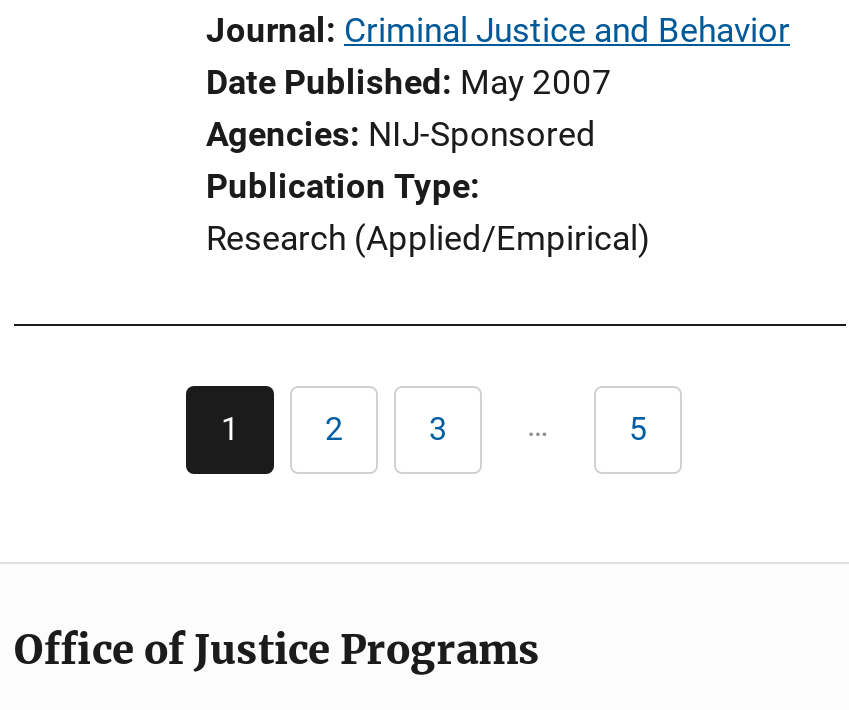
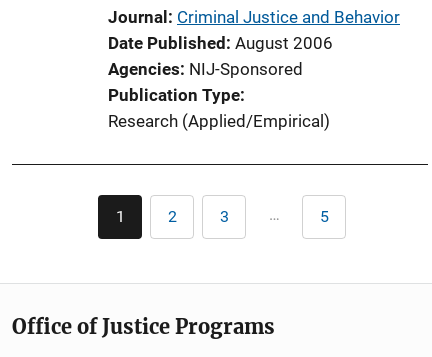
- Date Published May 2007
+ Date Published August 2006
